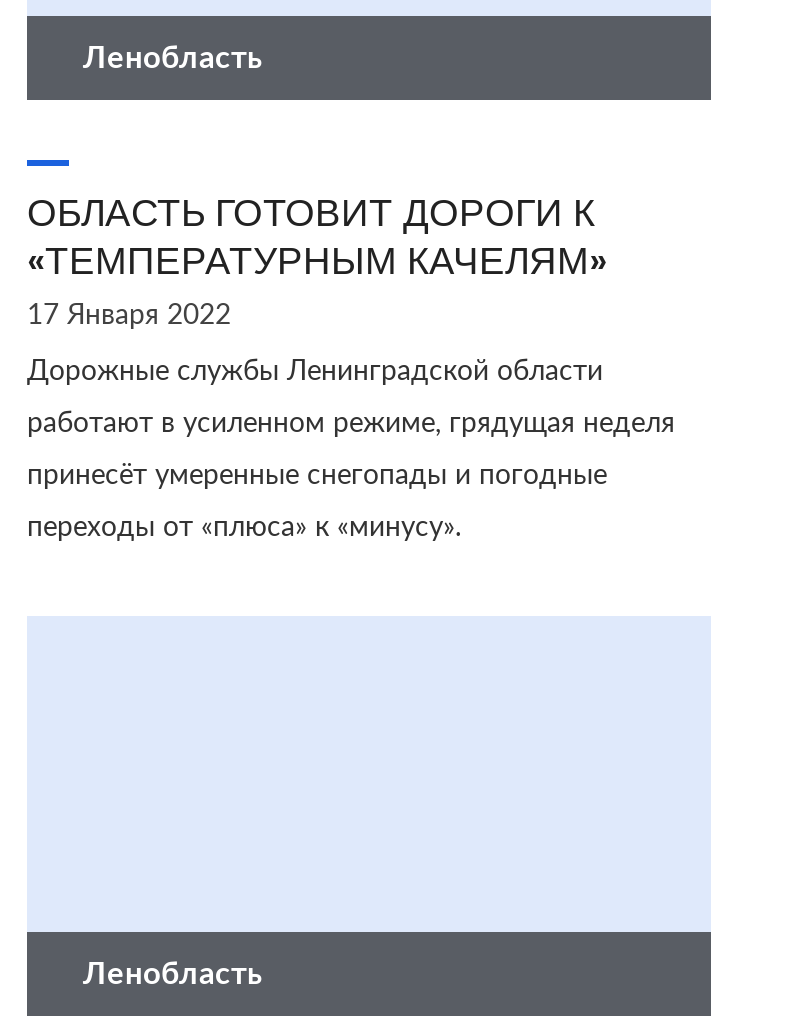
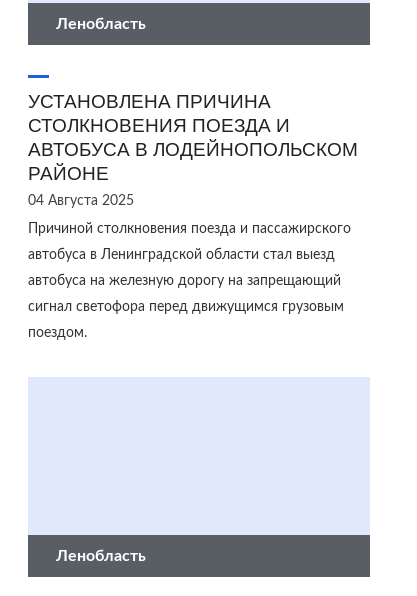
- ОБЛАСТЬ ГОТОВИТ ДОРОГИ К
- «ТЕМПЕРАТУРНЫМ КАЧЕЛЯМ»
- 17 Января 2022
- Дорожные службы Ленинградской области
- работают в усиленном режиме, грядущая неделя
- принесёт умеренные снегопады и погодные
- переходы от «плюса» к «минусу».
+ УСТАНОВЛЕНА ПРИЧИНА
+ СТОЛКНОВЕНИЯ ПОЕЗДА И
+ АВТОБУСА В ЛОДЕЙНОПОЛЬСКОМ
+ РАЙОНЕ
+ 04 Августа 2025
+ Причиной столкновения поезда и пассажирского
+ автобуса в Ленинградской области стал выезд
+ автобуса на железную дорогу на запрещающий
+ сигнал светофора перед движущимся грузовым
+ поездом.
